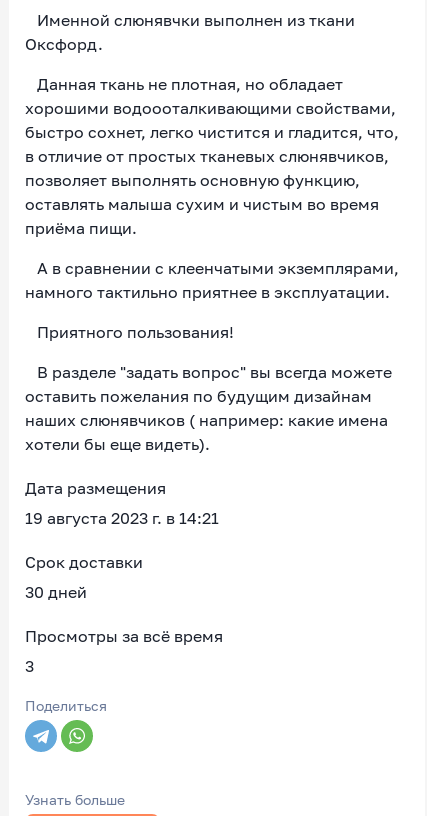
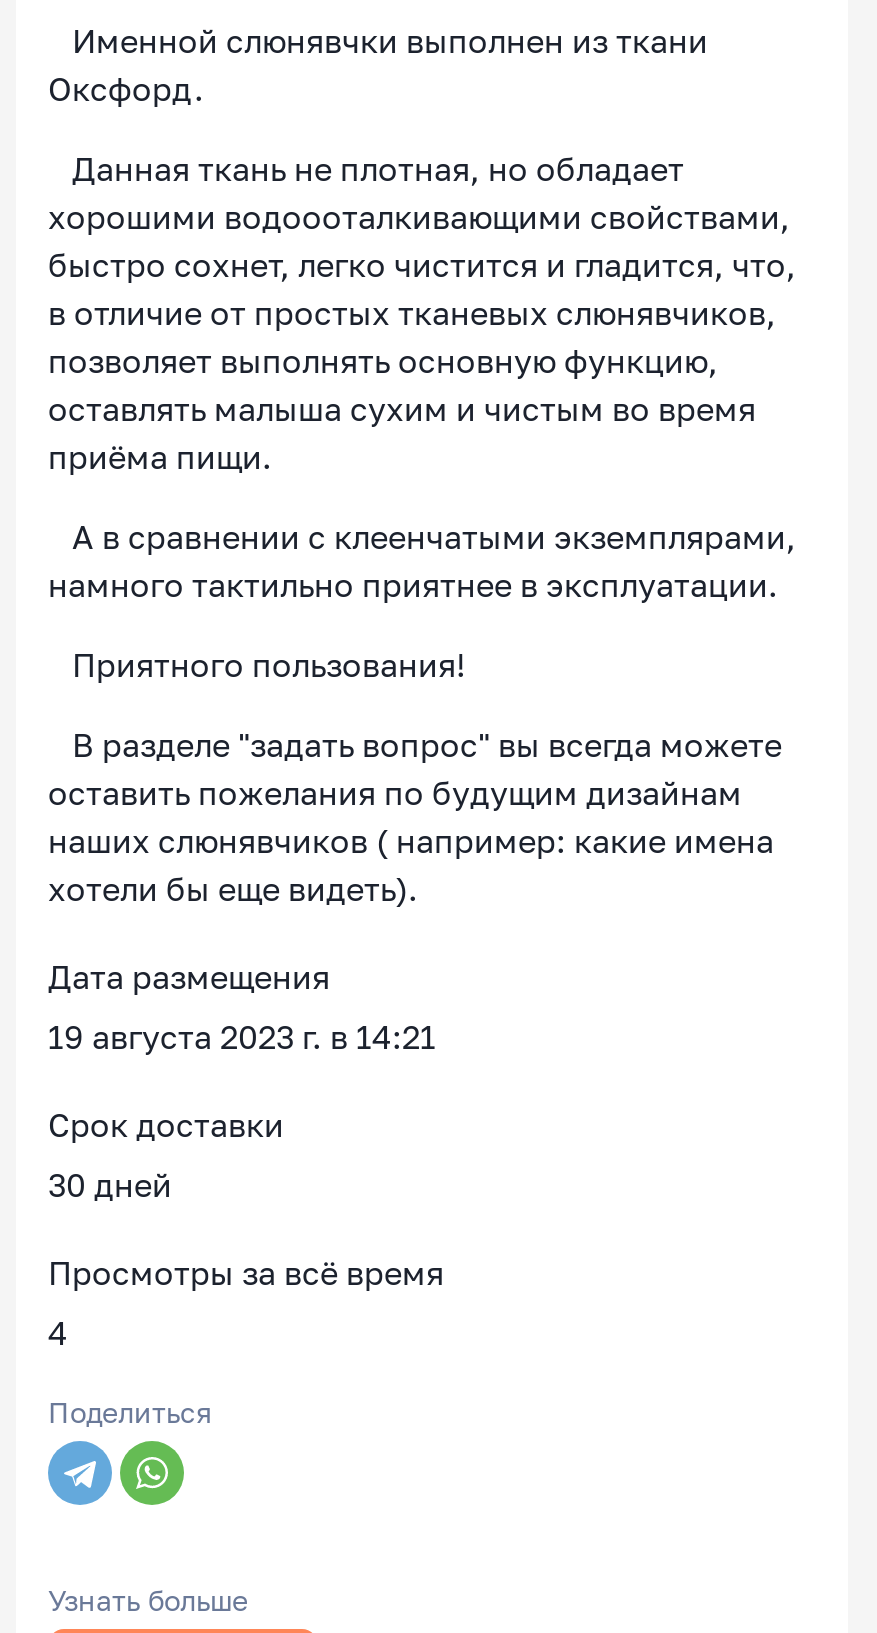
- 3
+ 4
